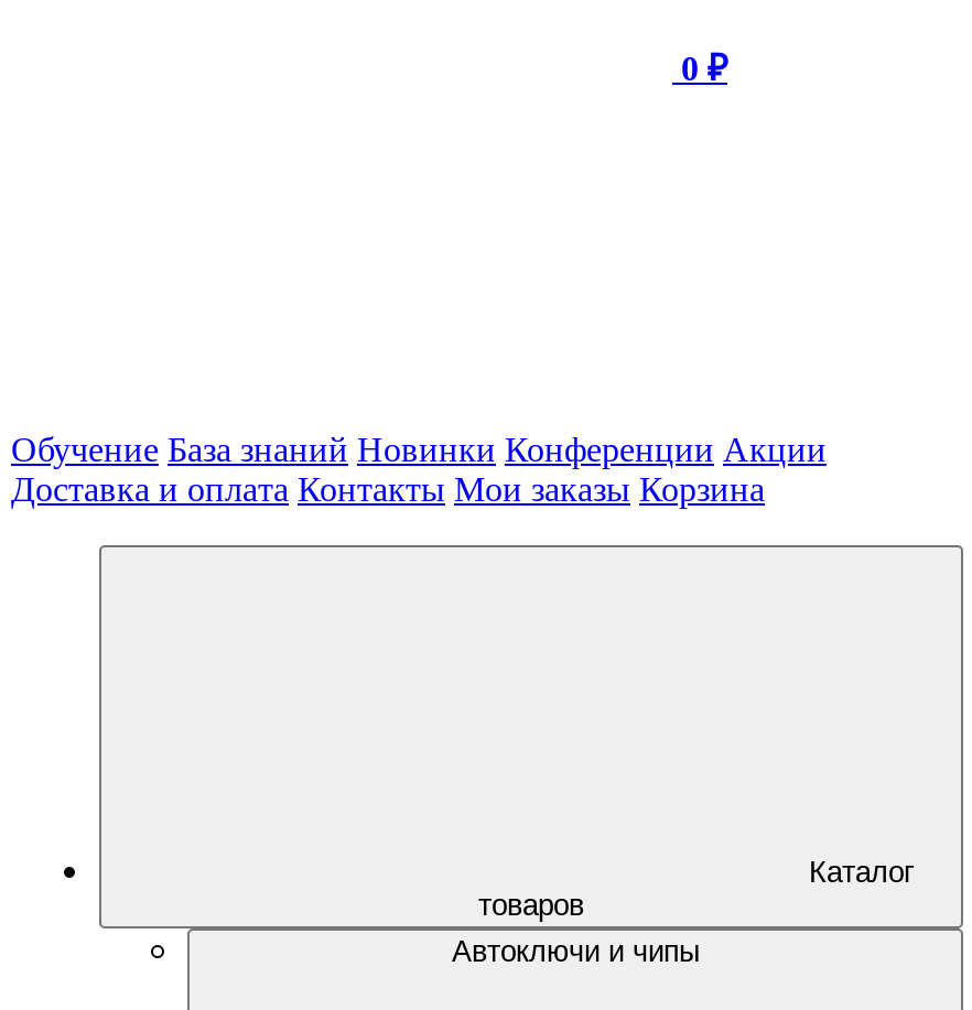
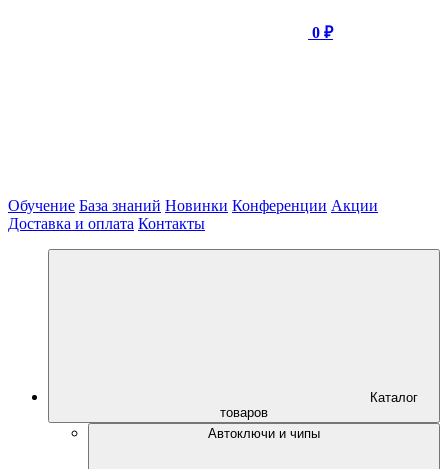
- Доставка и оплата Контакты Мои заказы Корзина
+ Доставка и оплата Контакты
